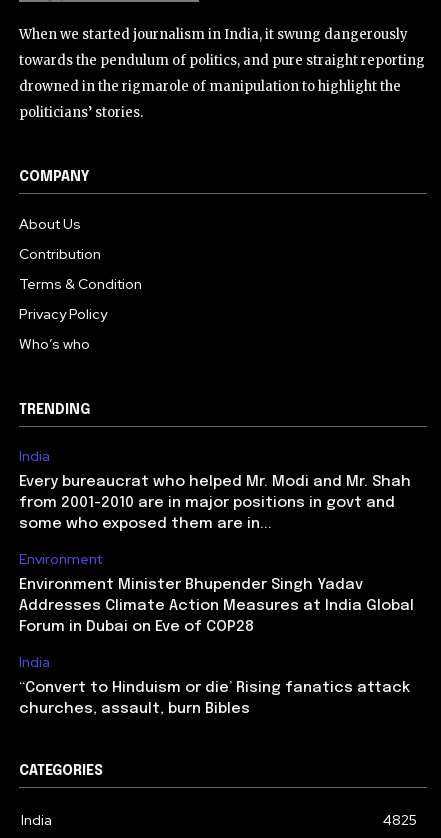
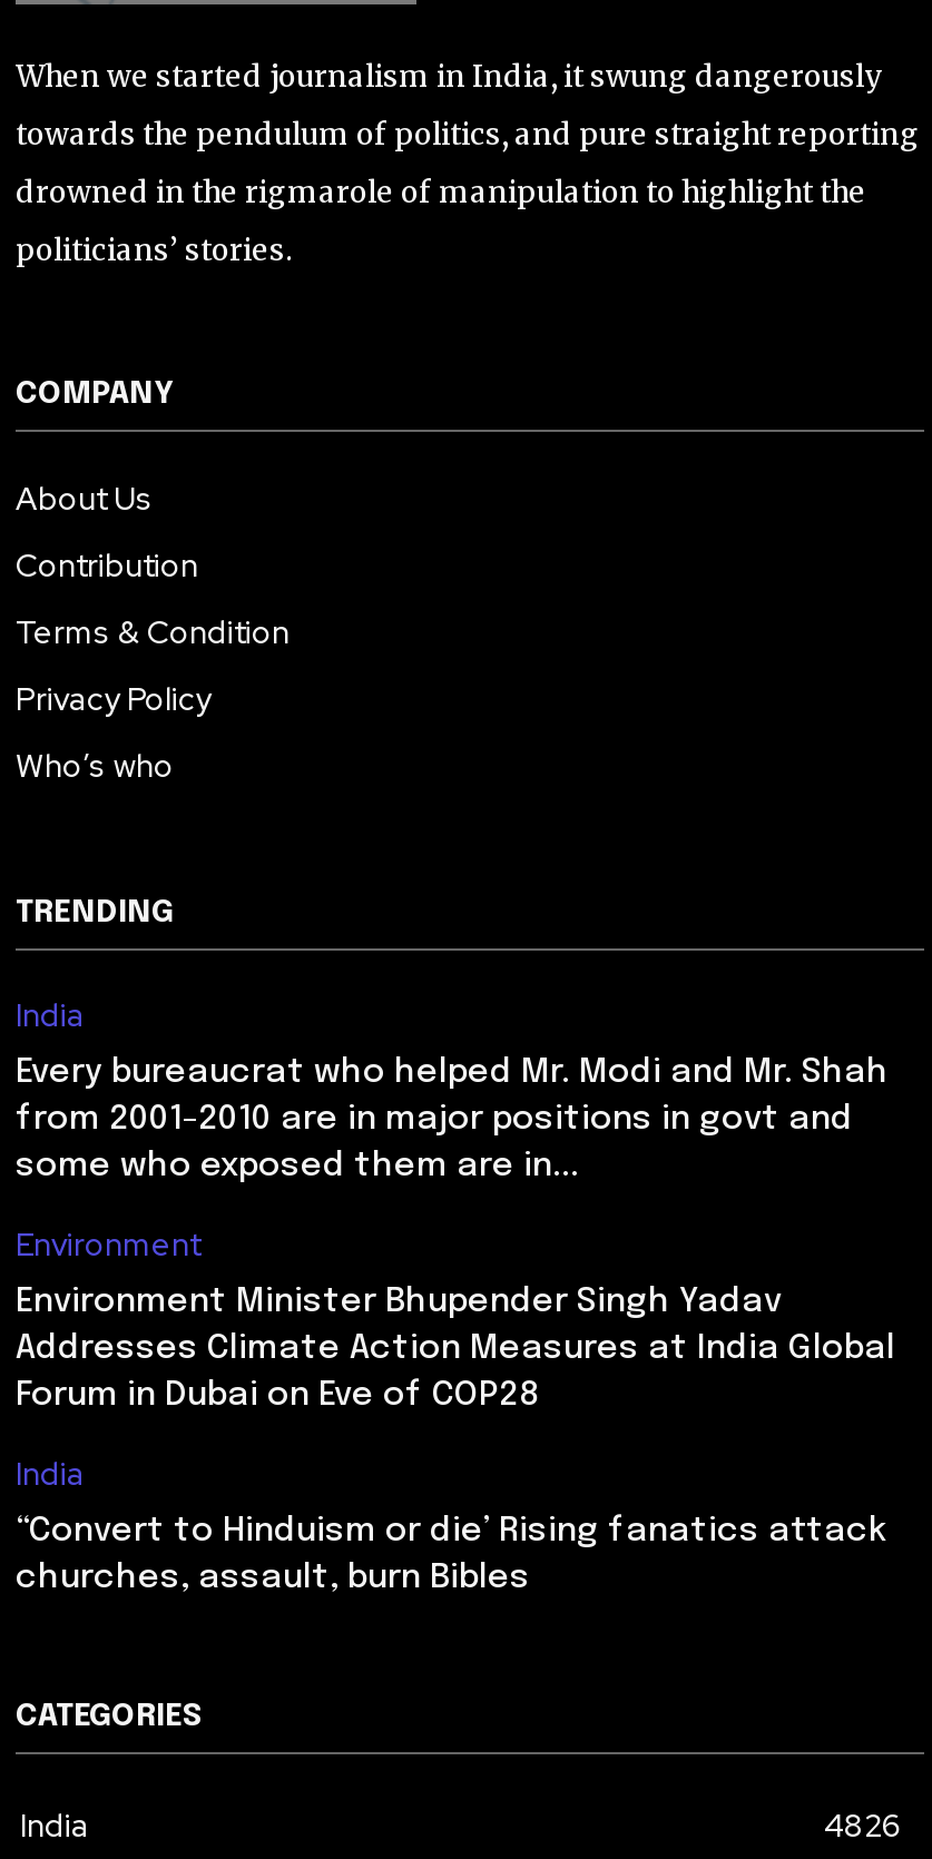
- 4825
+ 4826
